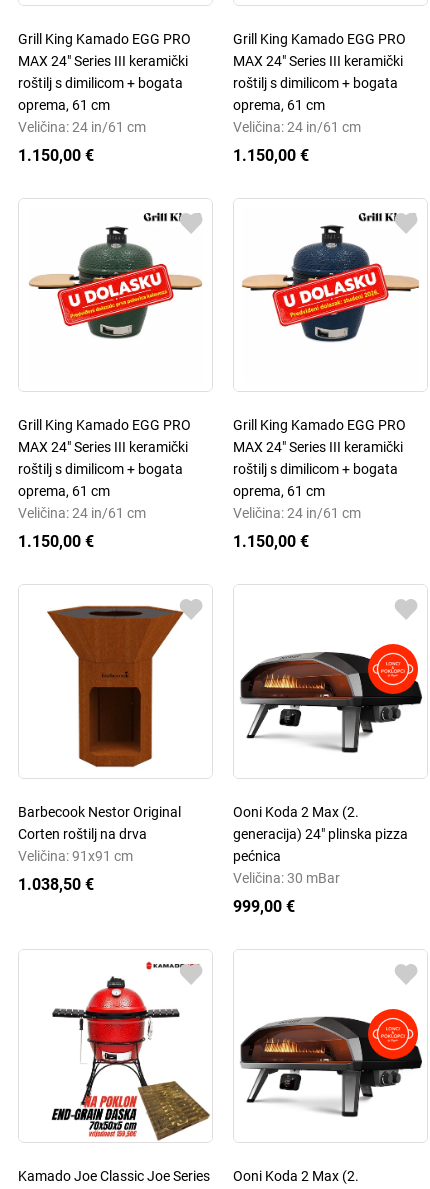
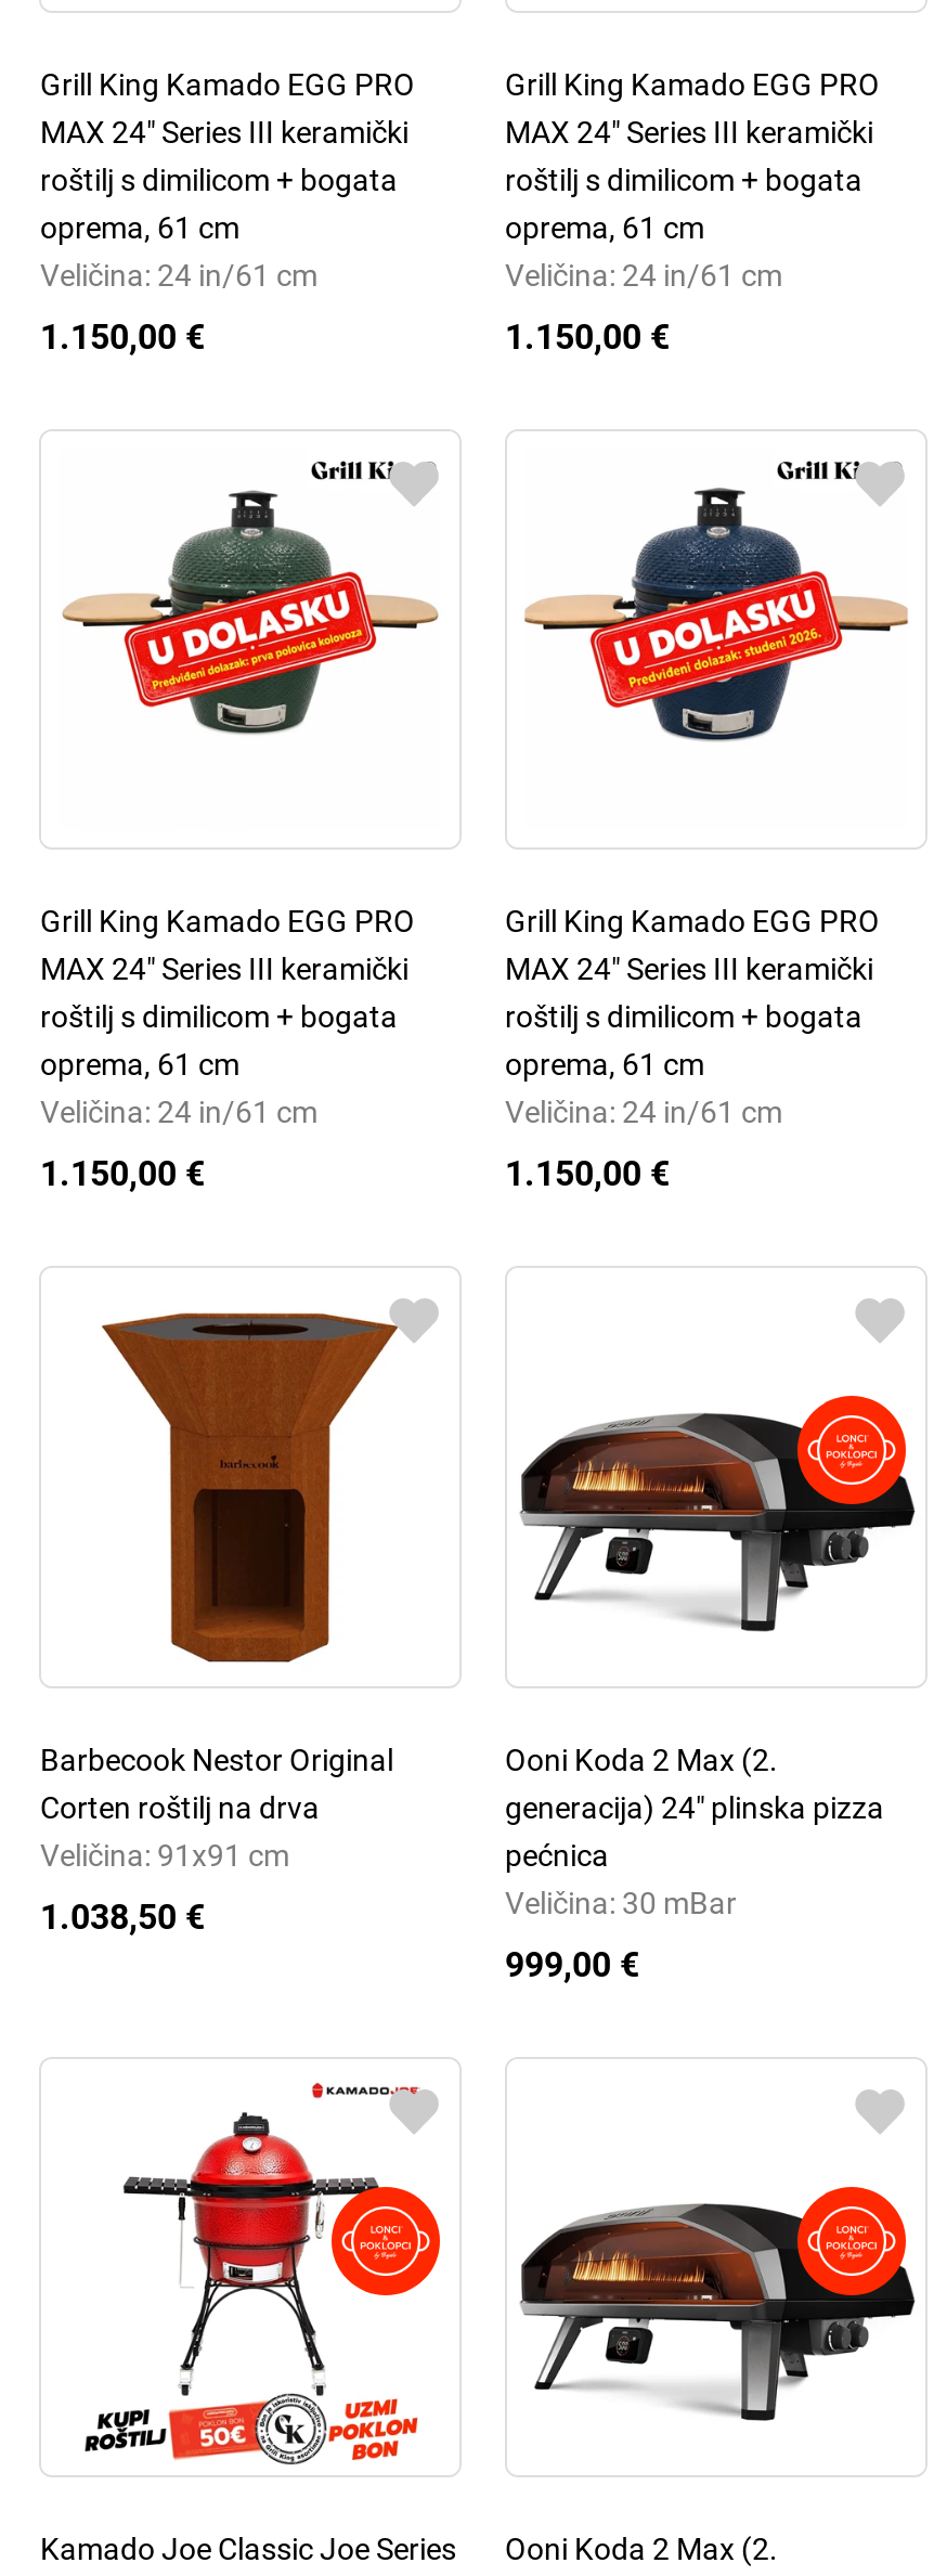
- [image]
+ [image]
